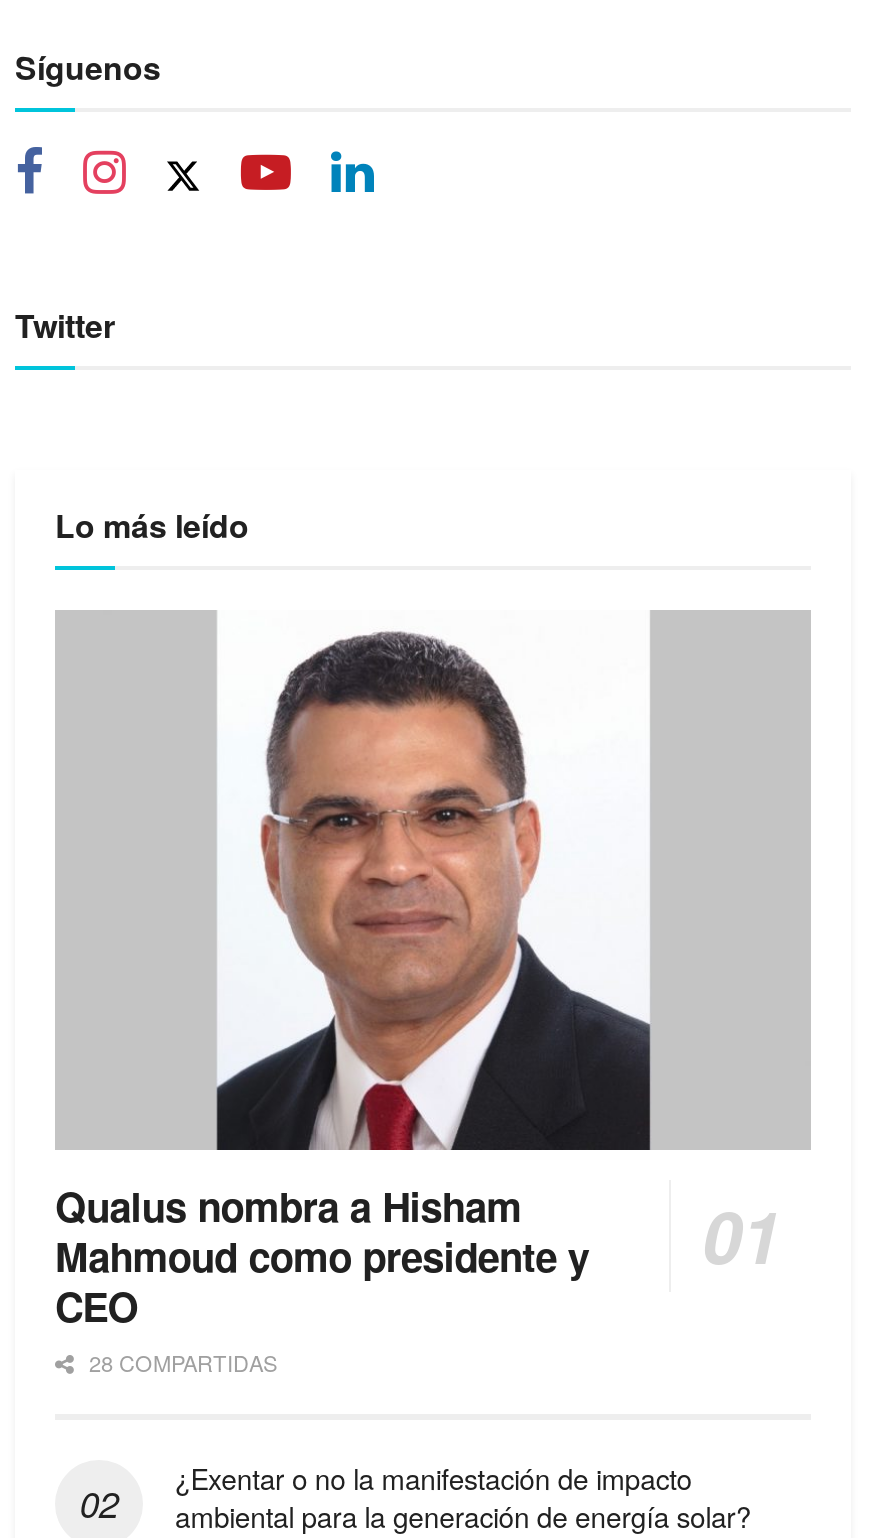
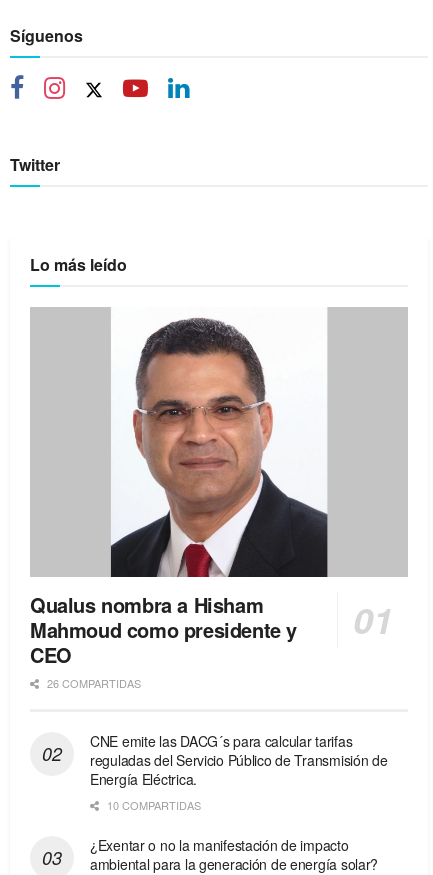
- 28 COMPARTIDAS
+ 26 COMPARTIDAS
+ CNE emite las DACG´s para calcular tarifas
+ reguladas del Servicio Público de Transmisión de
+ Energía Eléctrica.
+ 10 COMPARTIDAS
